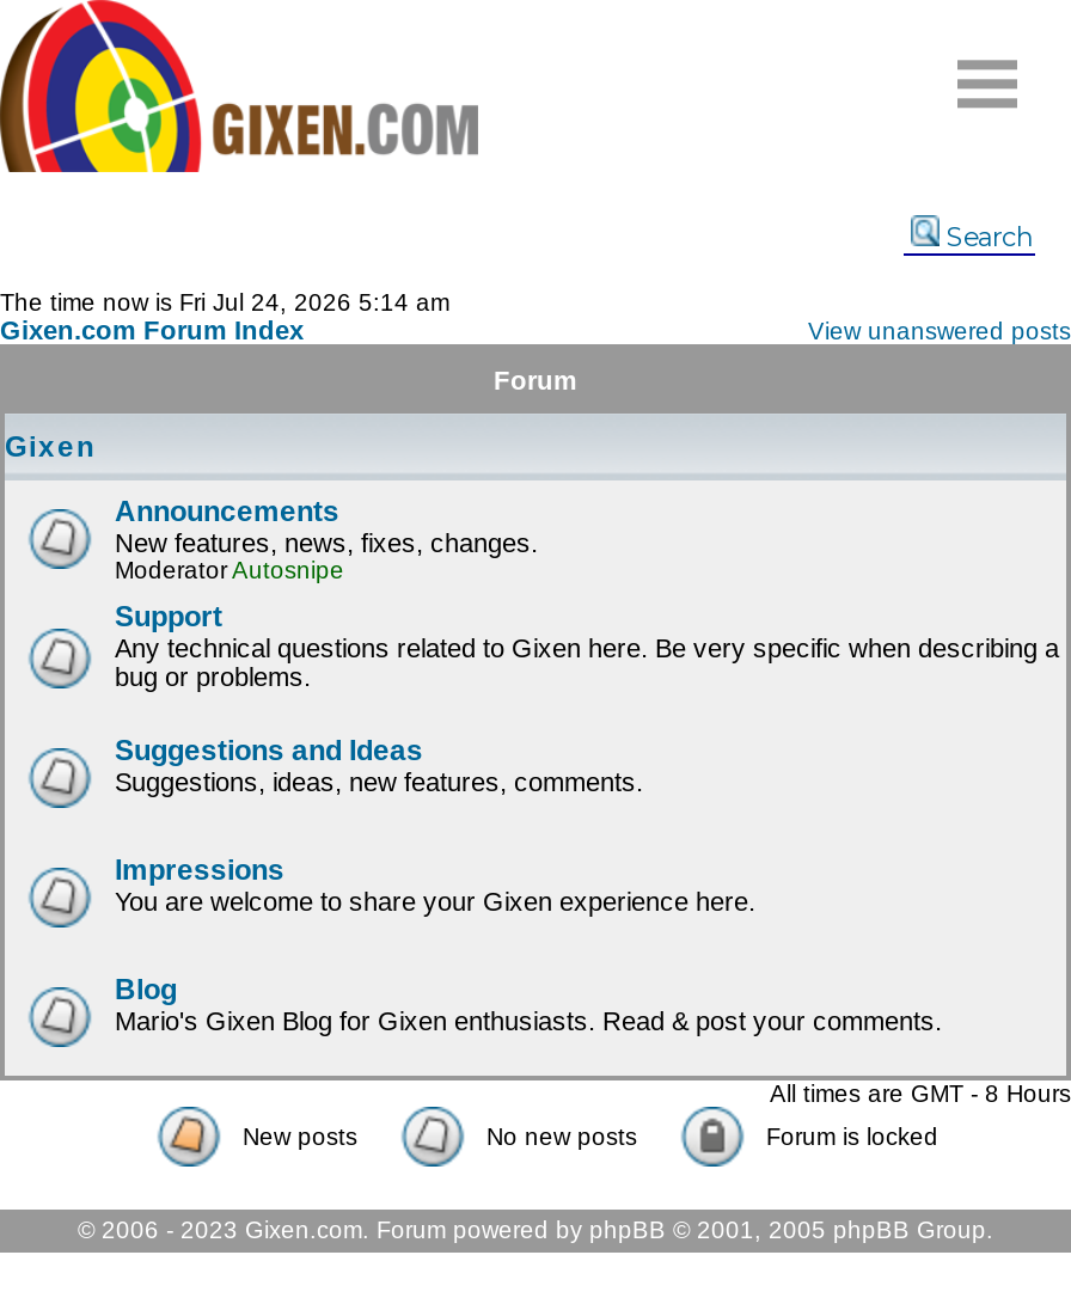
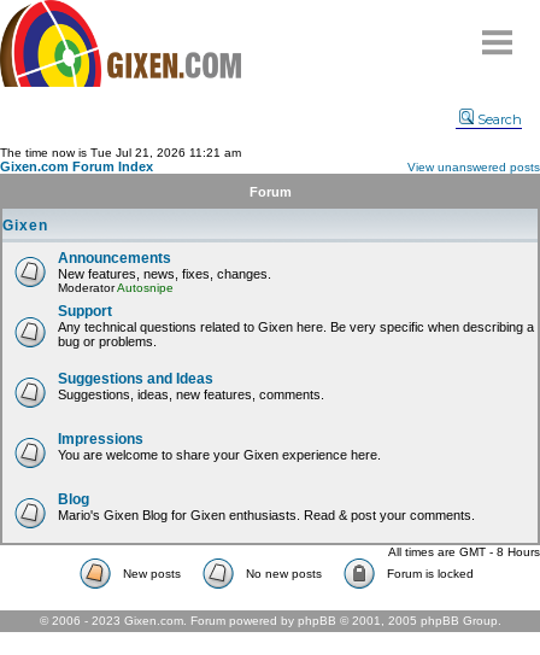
- The time now is Fri Jul 24, 2026 5:14 am
+ The time now is Tue Jul 21, 2026 11:21 am
